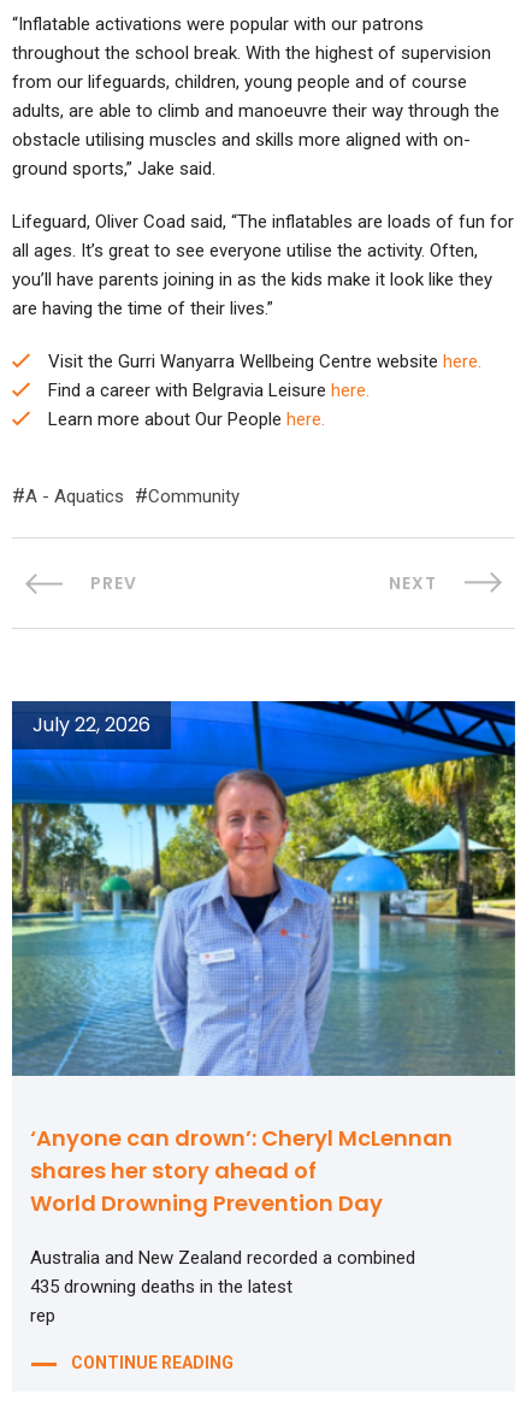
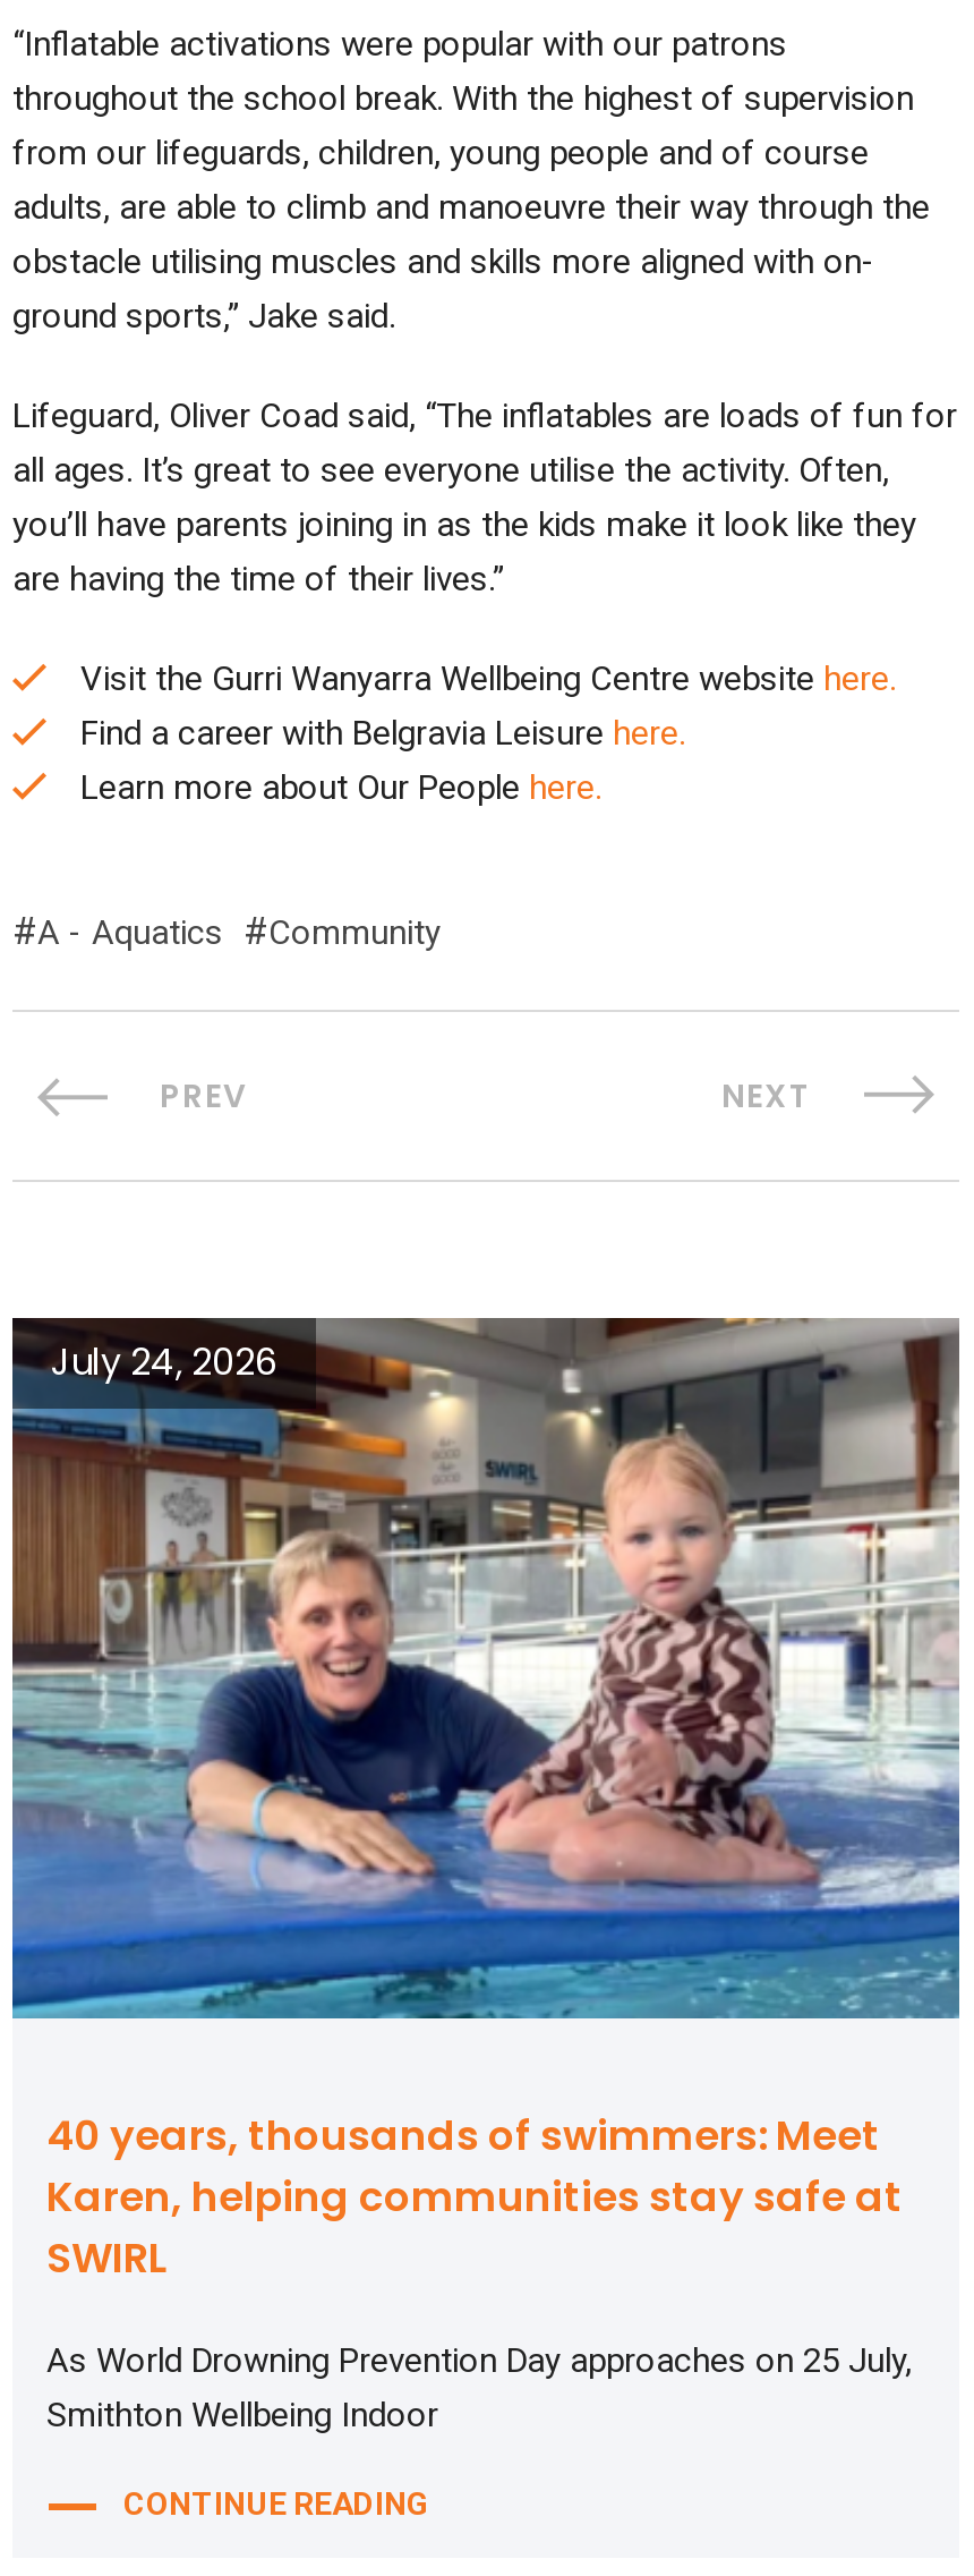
- [image]
- July 22, 2026
+ [image]
+ July 24, 2026

- ‘Anyone can drown’: Cheryl McLennan
- shares her story ahead of
- World Drowning Prevention Day
+ 40 years, thousands of swimmers: Meet
+ Karen, helping communities stay safe at
+ SWIRL

- Australia and New Zealand recorded a combined
- 435 drowning deaths in the latest
- rep
+ As World Drowning Prevention Day approaches on 25 July,
+ Smithton Wellbeing Indoor
